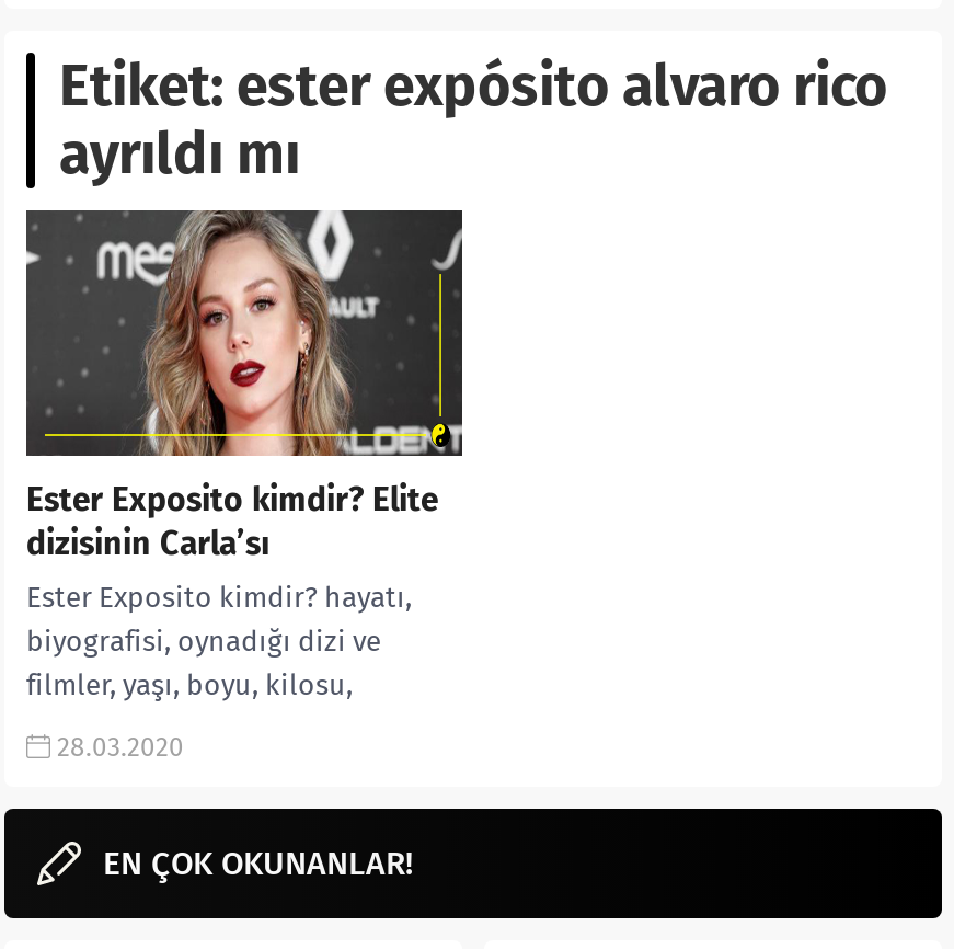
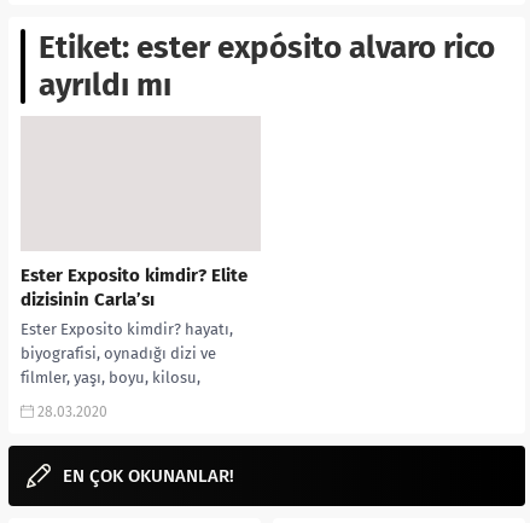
- [image]
